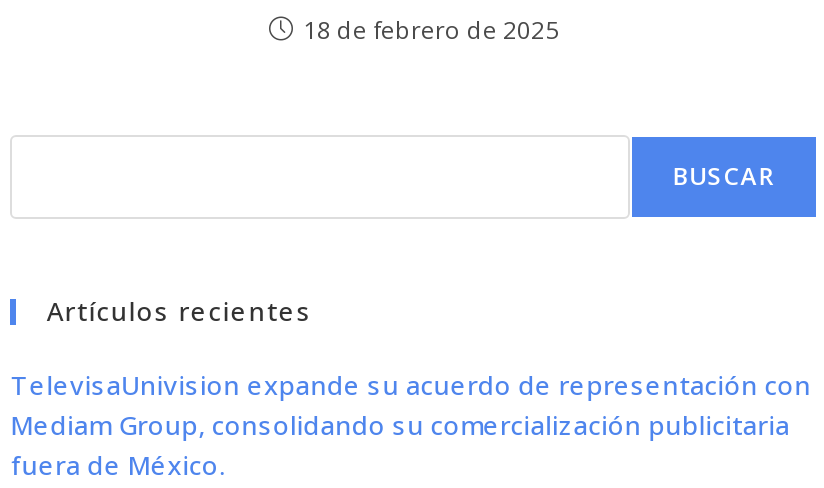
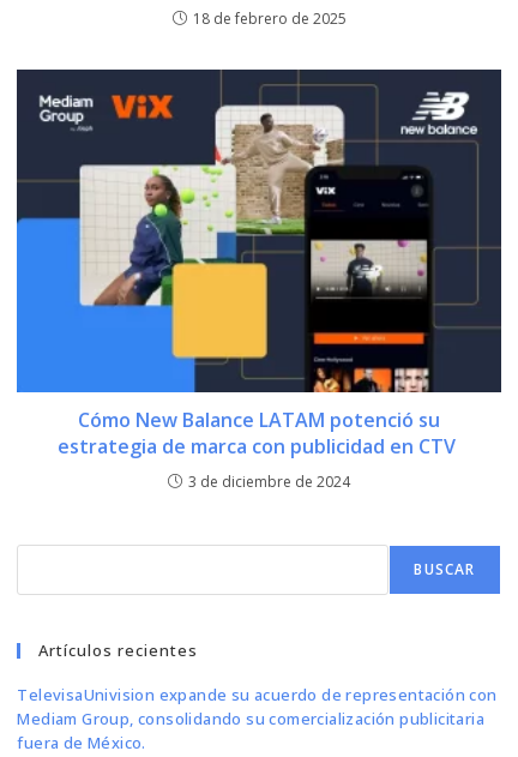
+ [image]
+ Cómo New Balance LATAM potenció su
+ estrategia de marca con publicidad en CTV
+ 3 de diciembre de 2024
